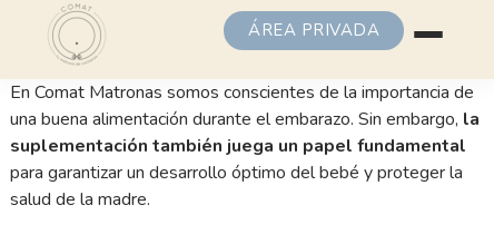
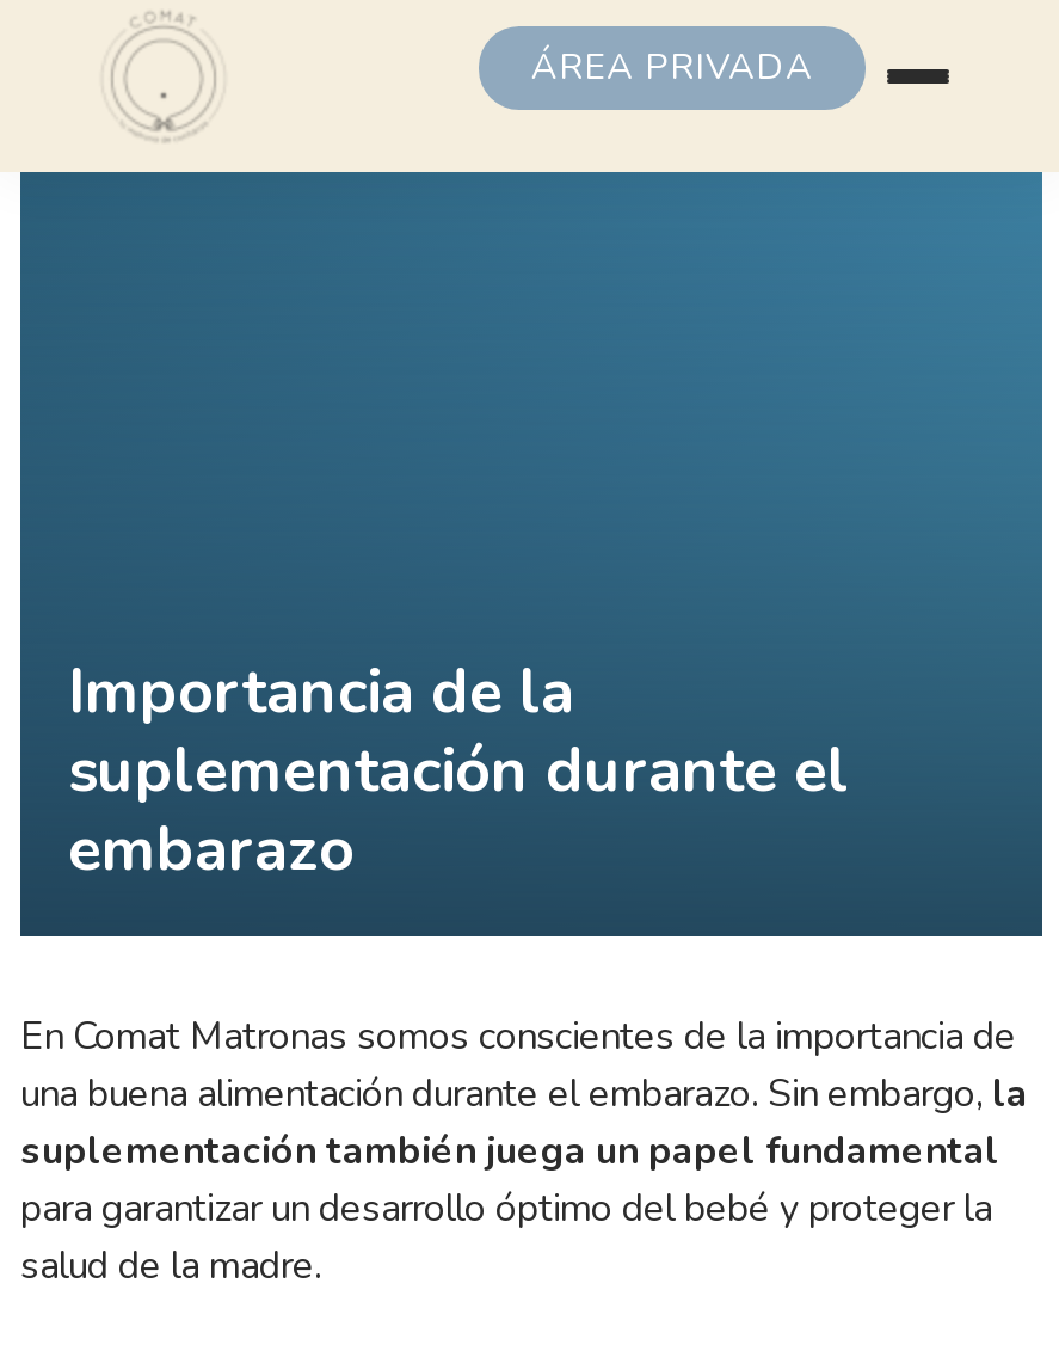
+ [image]
+ Importancia de la
+ suplementación durante el
+ embarazo
